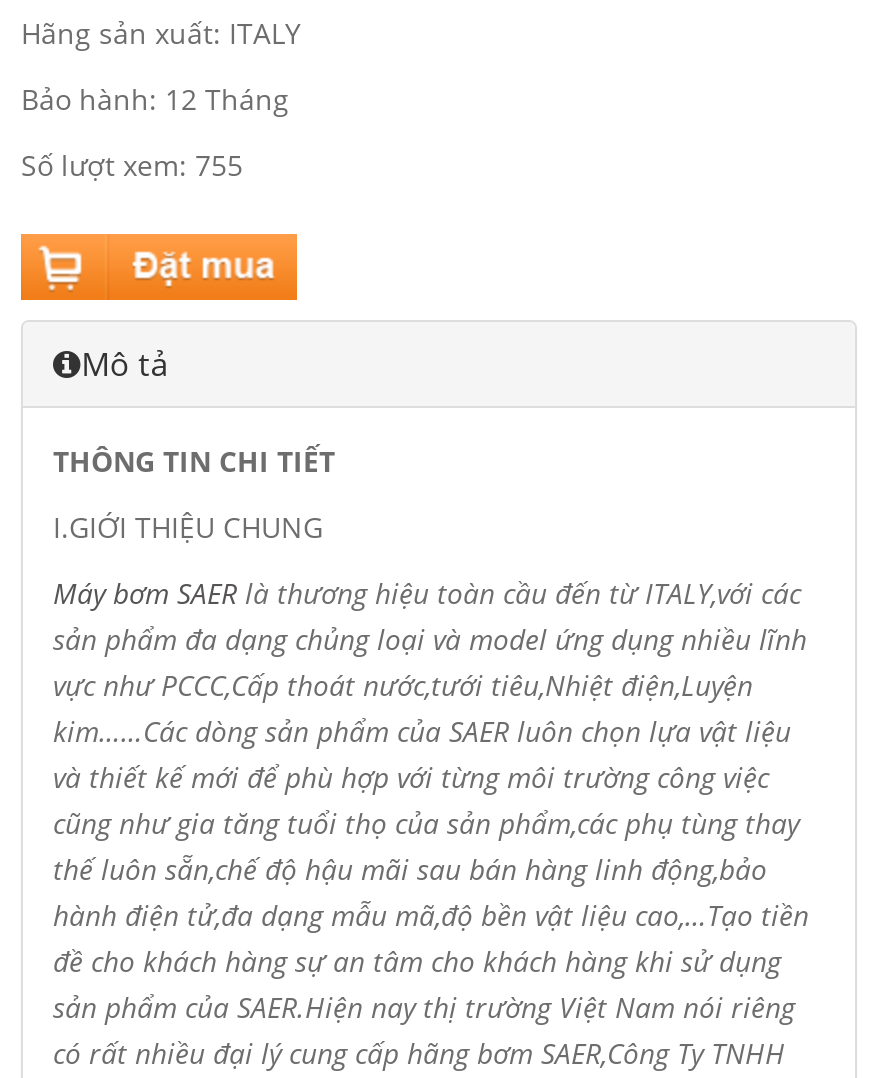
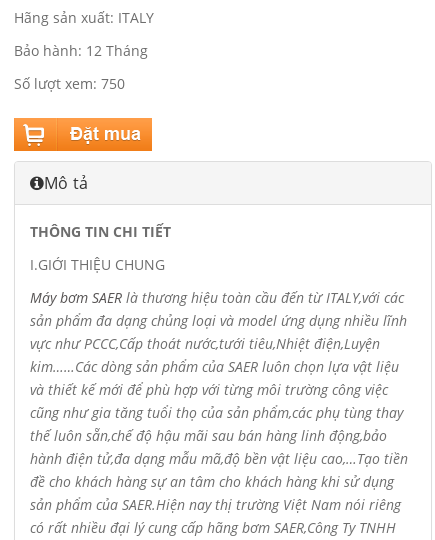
- Số lượt xem: 755
+ Số lượt xem: 750
